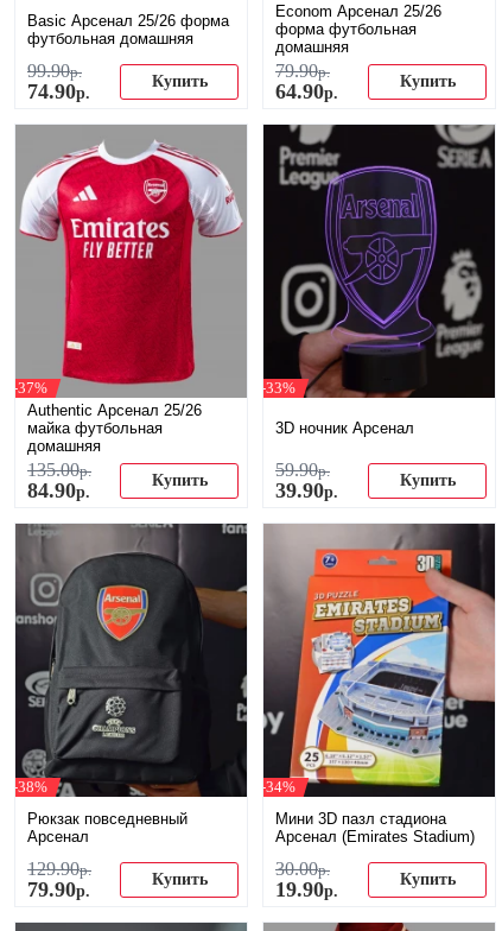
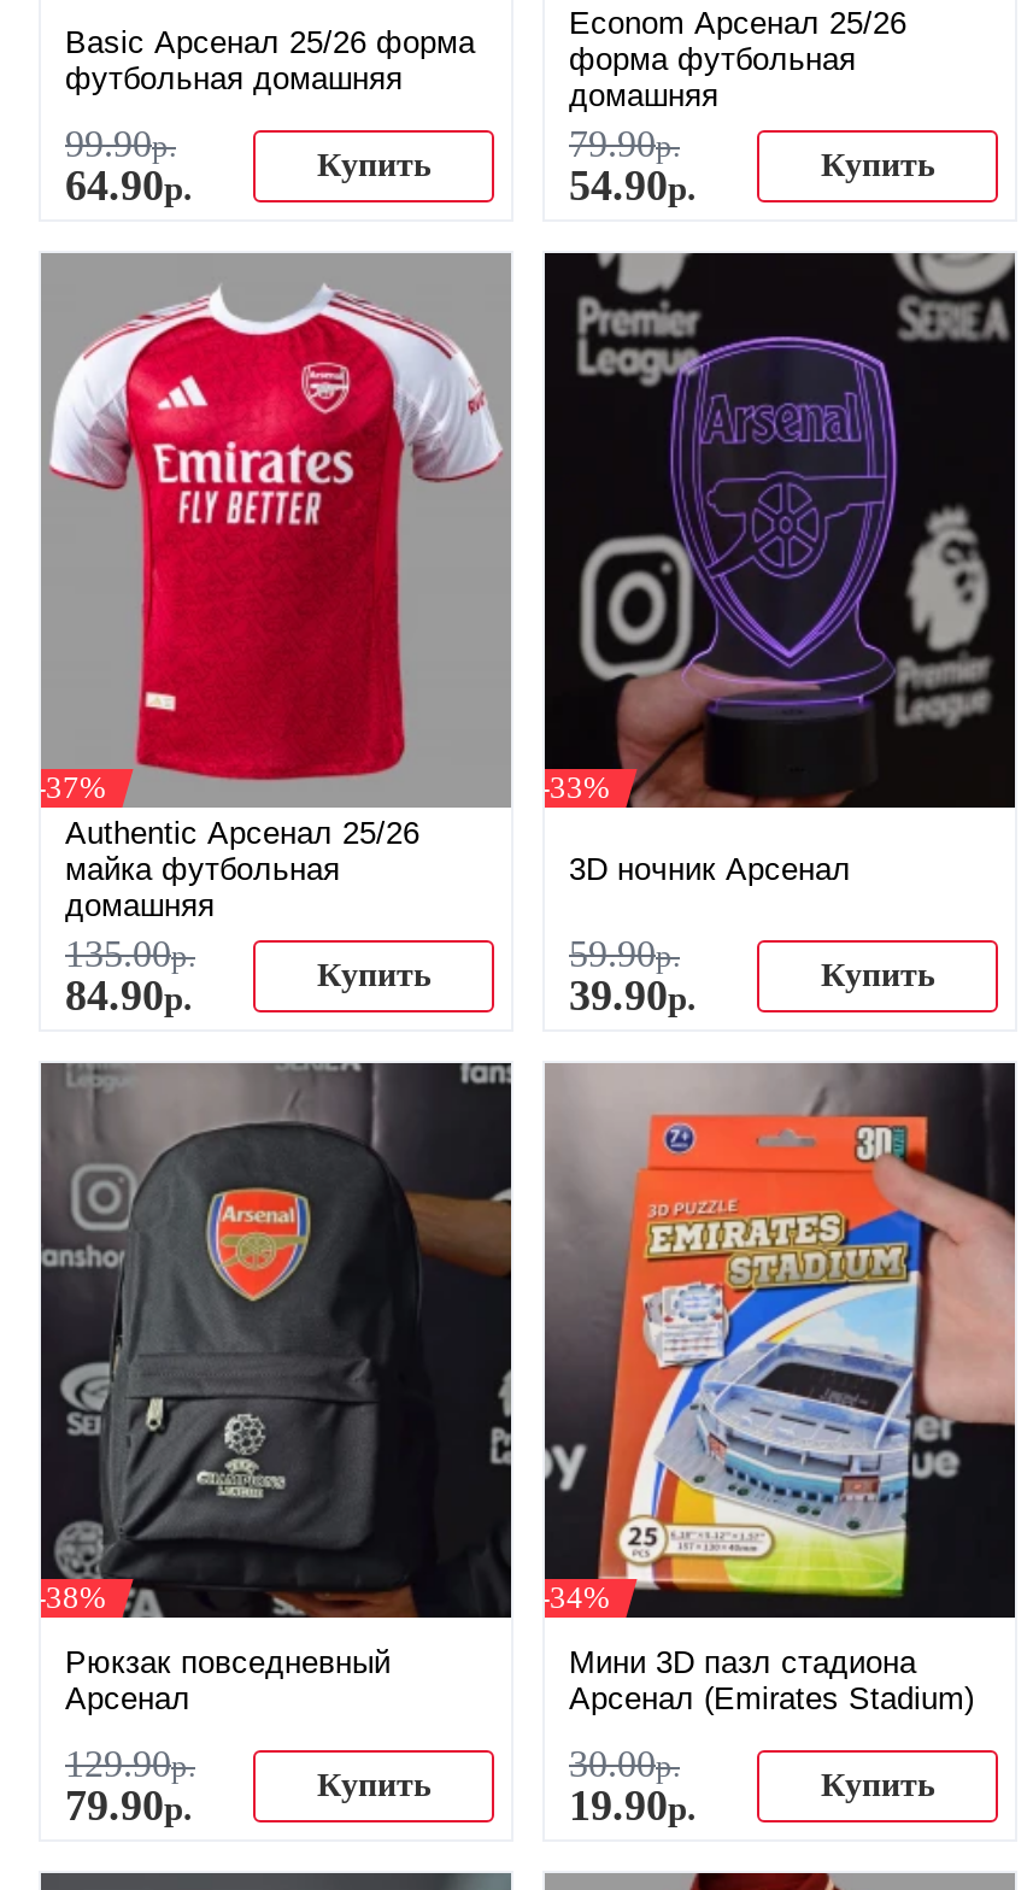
- 74.90р.
+ 64.90р.

- 64.90р.
+ 54.90р.
